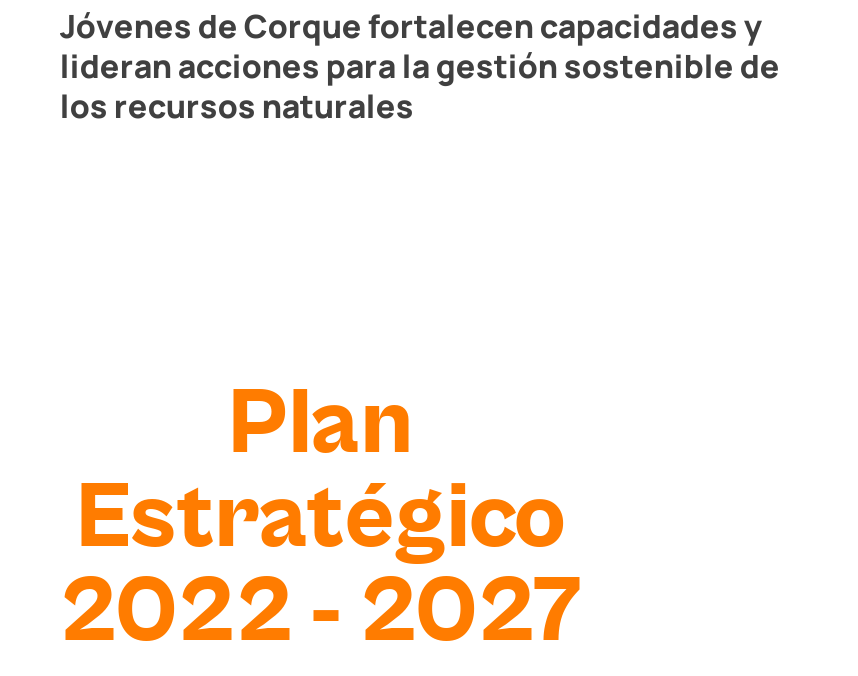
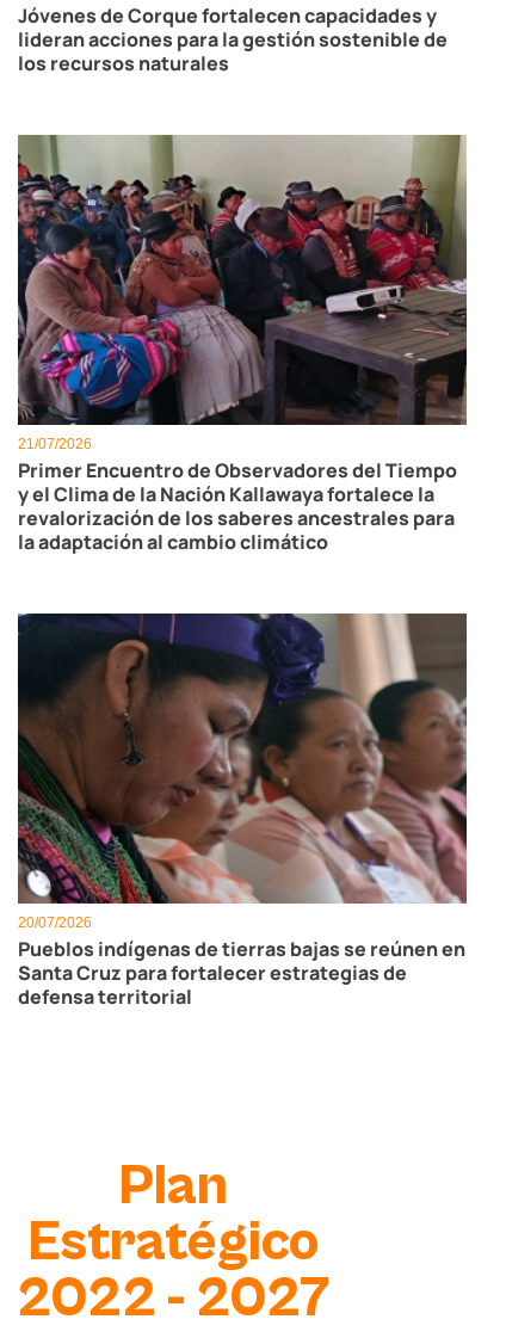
+ [image]
+ 21/07/2026
+ Primer Encuentro de Observadores del Tiempo
+ y el Clima de la Nación Kallawaya fortalece la
+ revalorización de los saberes ancestrales para
+ la adaptación al cambio climático

+ [image]
+ 20/07/2026
+ Pueblos indígenas de tierras bajas se reúnen en
+ Santa Cruz para fortalecer estrategias de
+ defensa territorial
